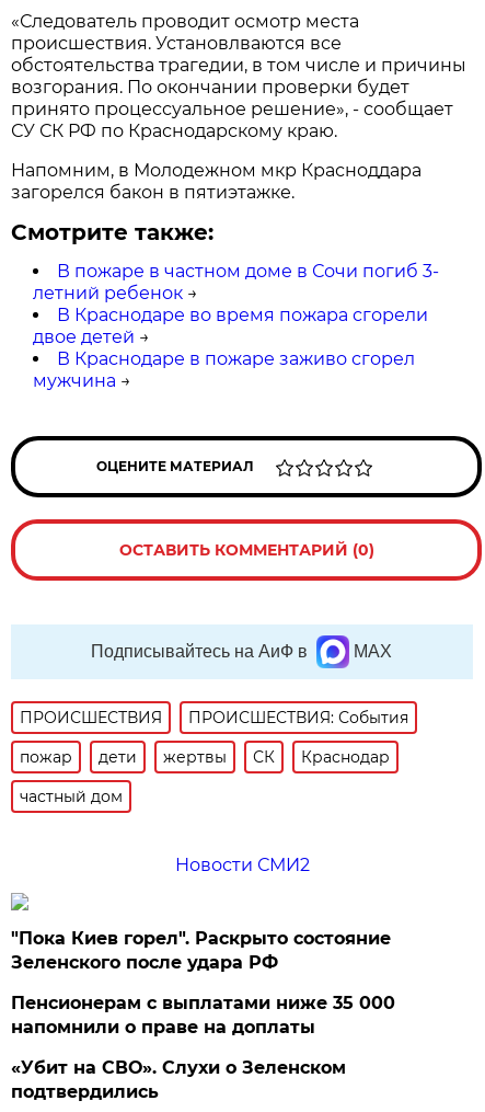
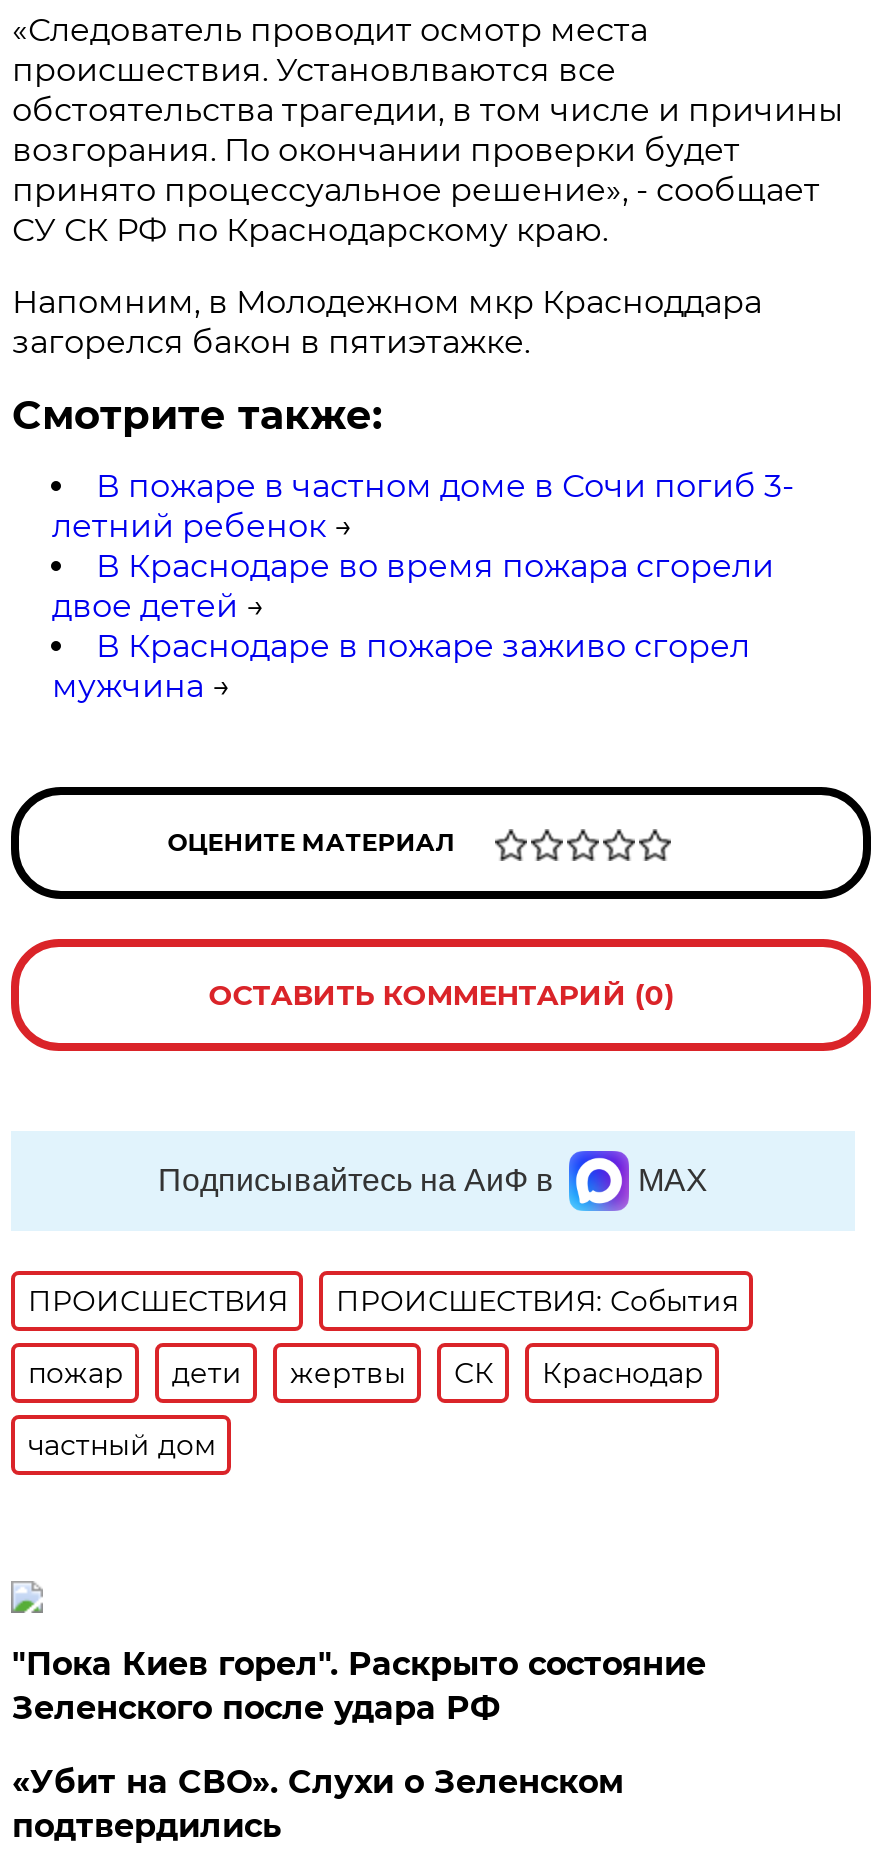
- Новости СМИ2

- Пенсионерам с выплатами ниже 35 000
- напомнили о праве на доплаты
